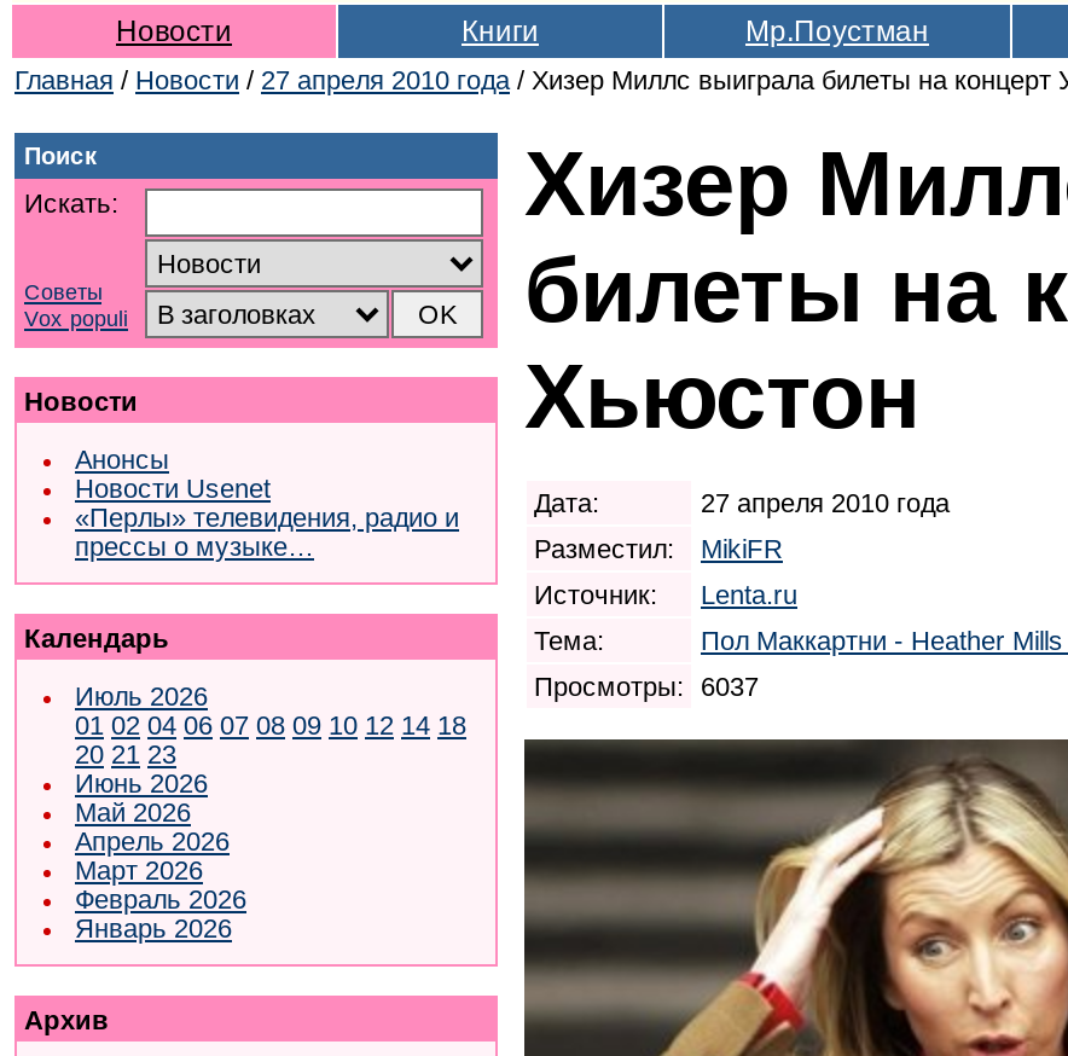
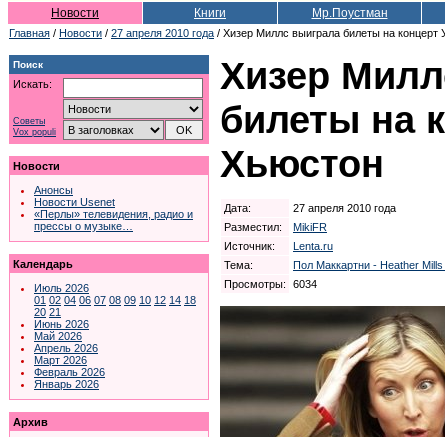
- Просмотры: 6037
+ Просмотры: 6034

- 20 21 23
+ 20 21
